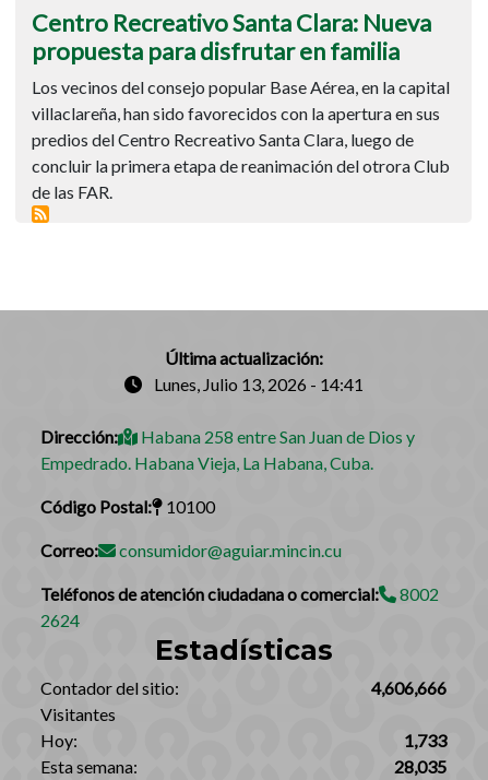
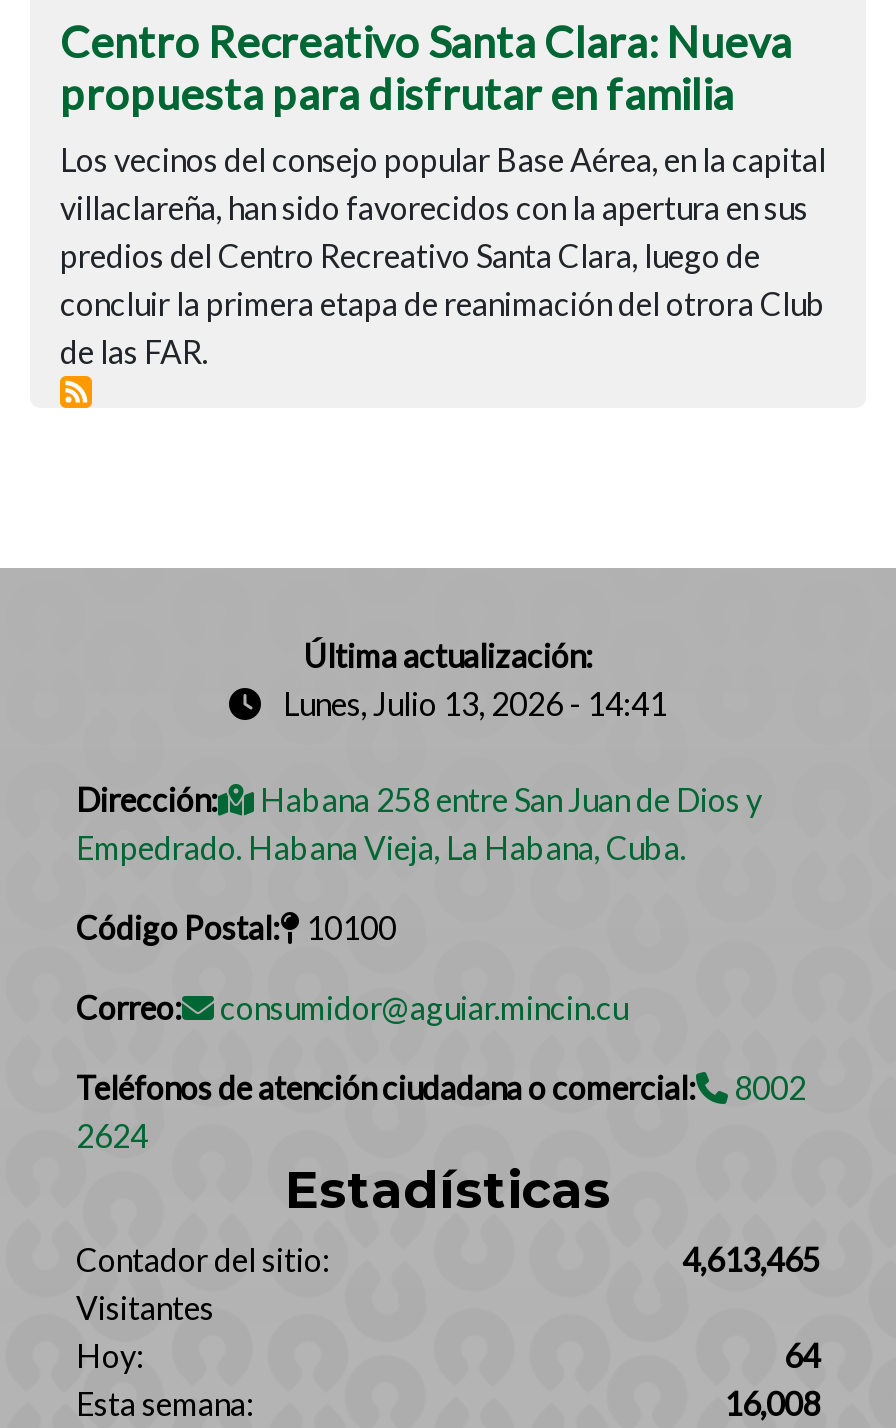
- 4,606,666
+ 4,613,465

- 1,733
+ 64

- 28,035
+ 16,008
